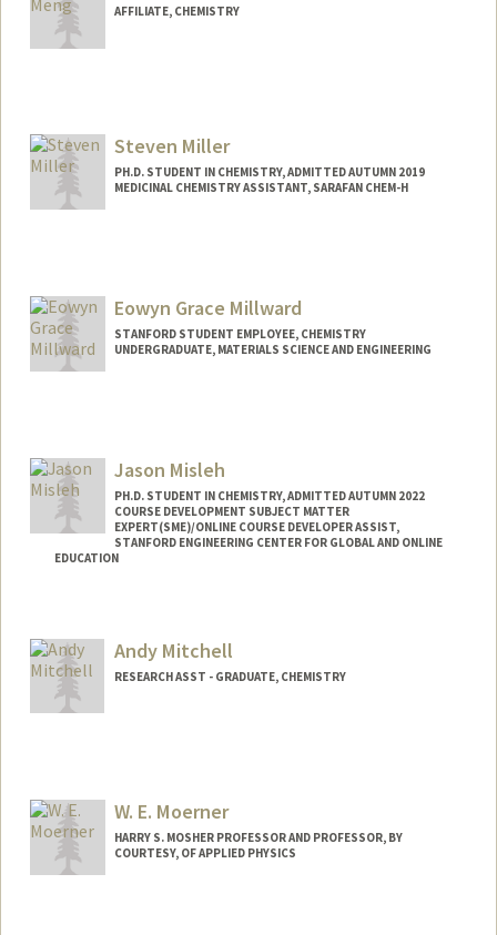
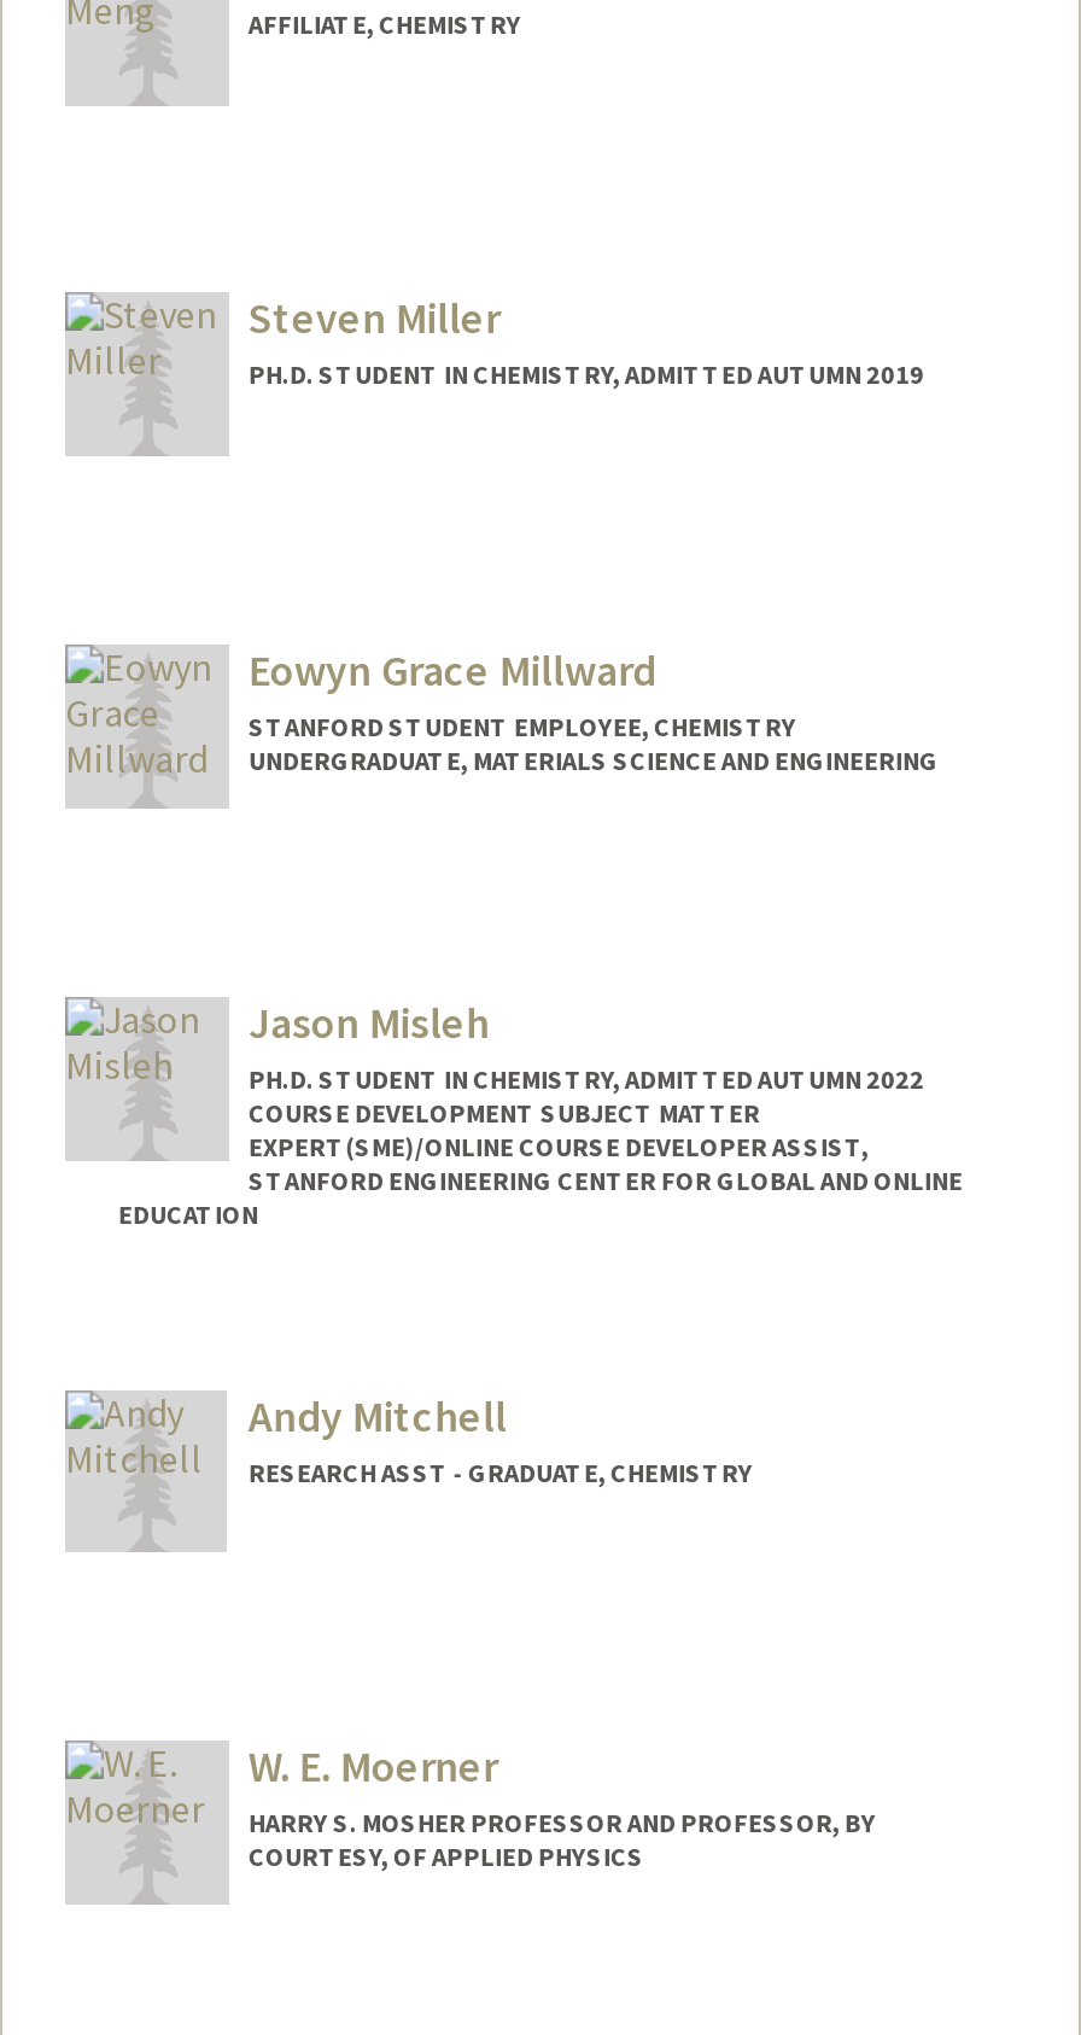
- MEDICINAL CHEMISTRY ASSISTANT, SARAFAN CHEM-H
